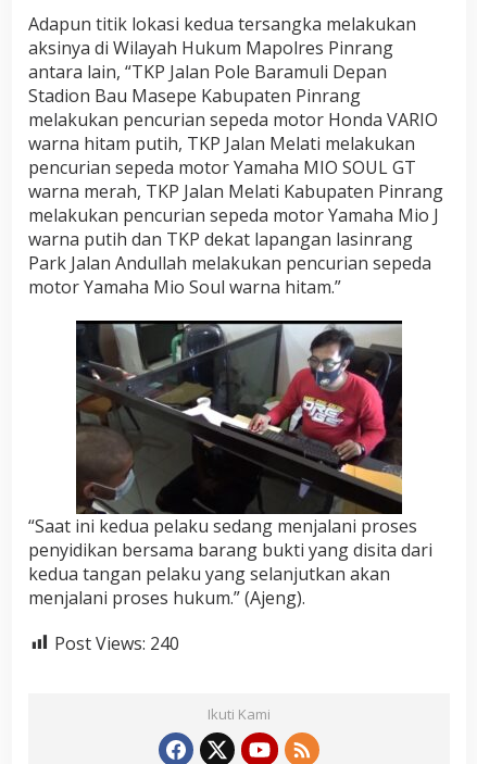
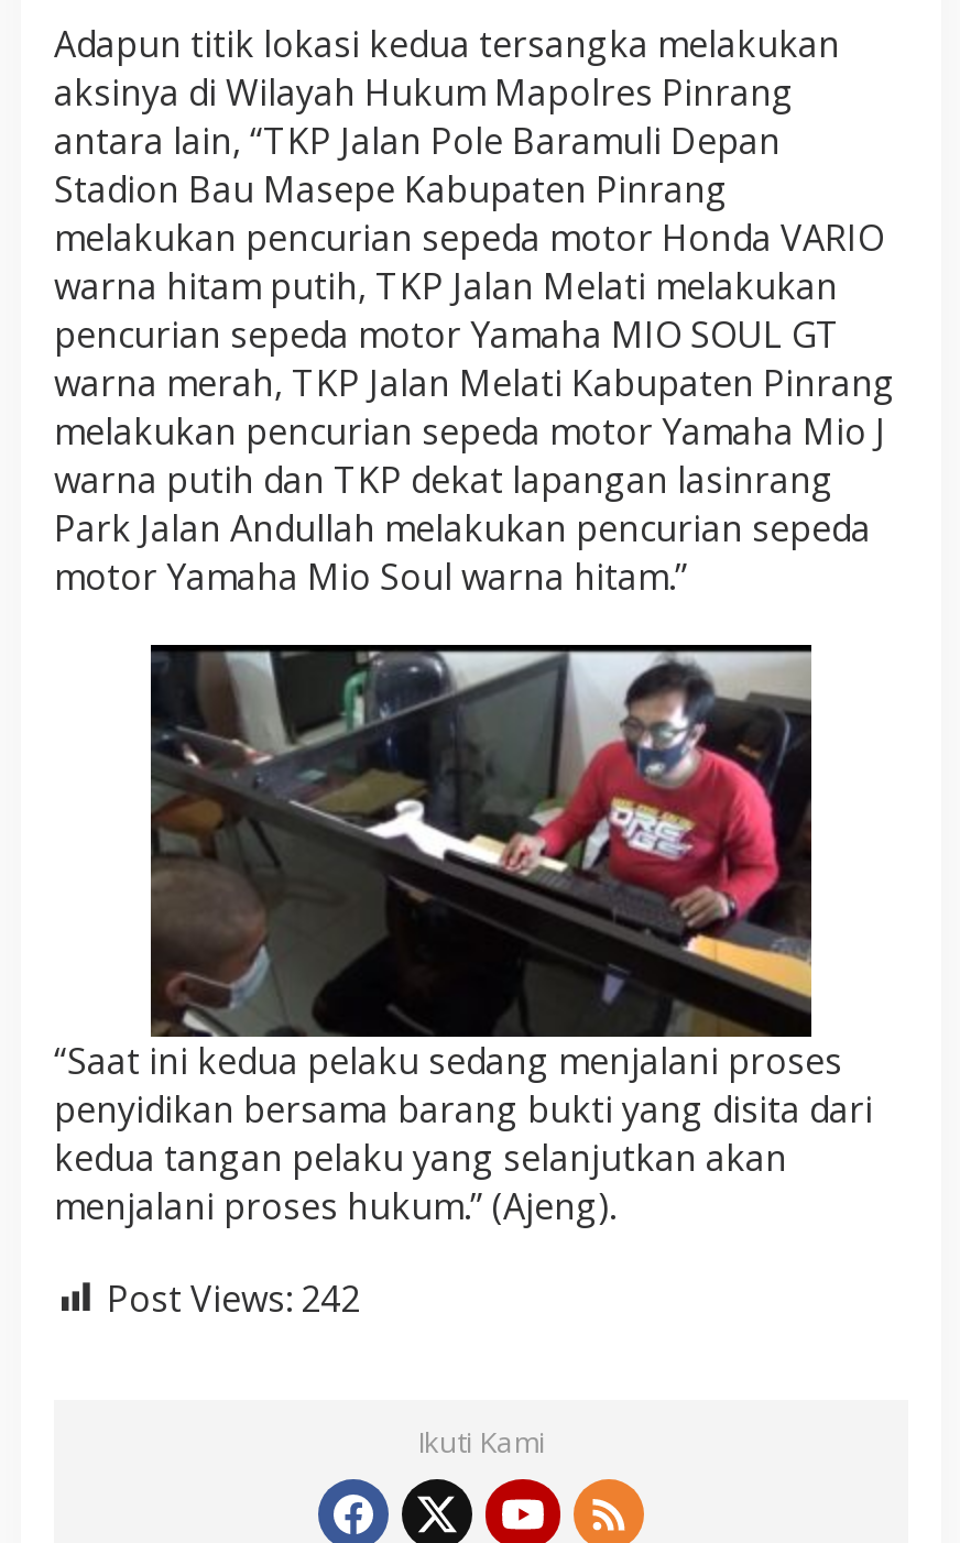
- Post Views: 240
+ Post Views: 242
